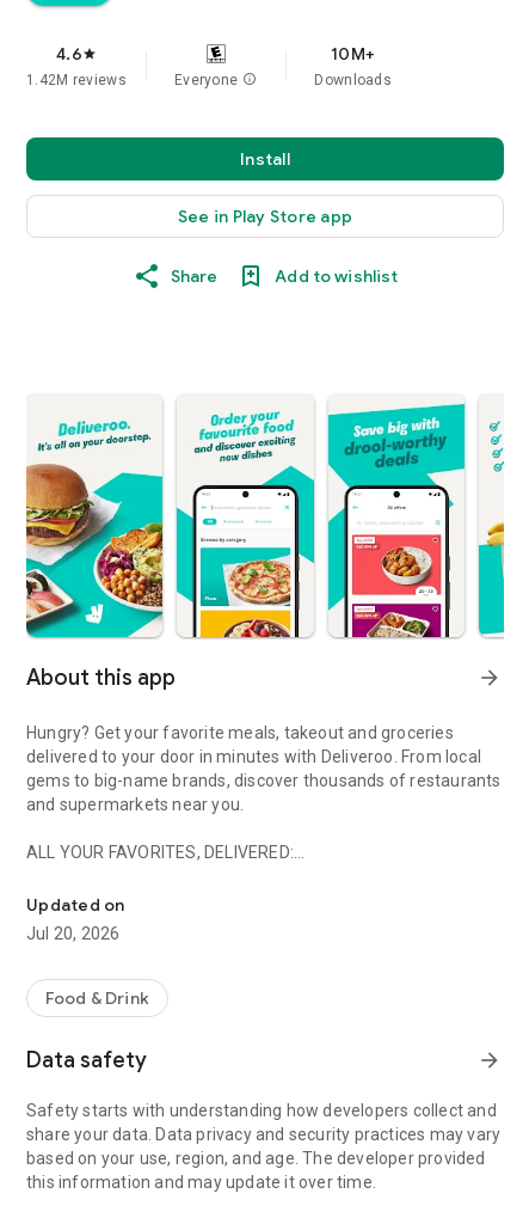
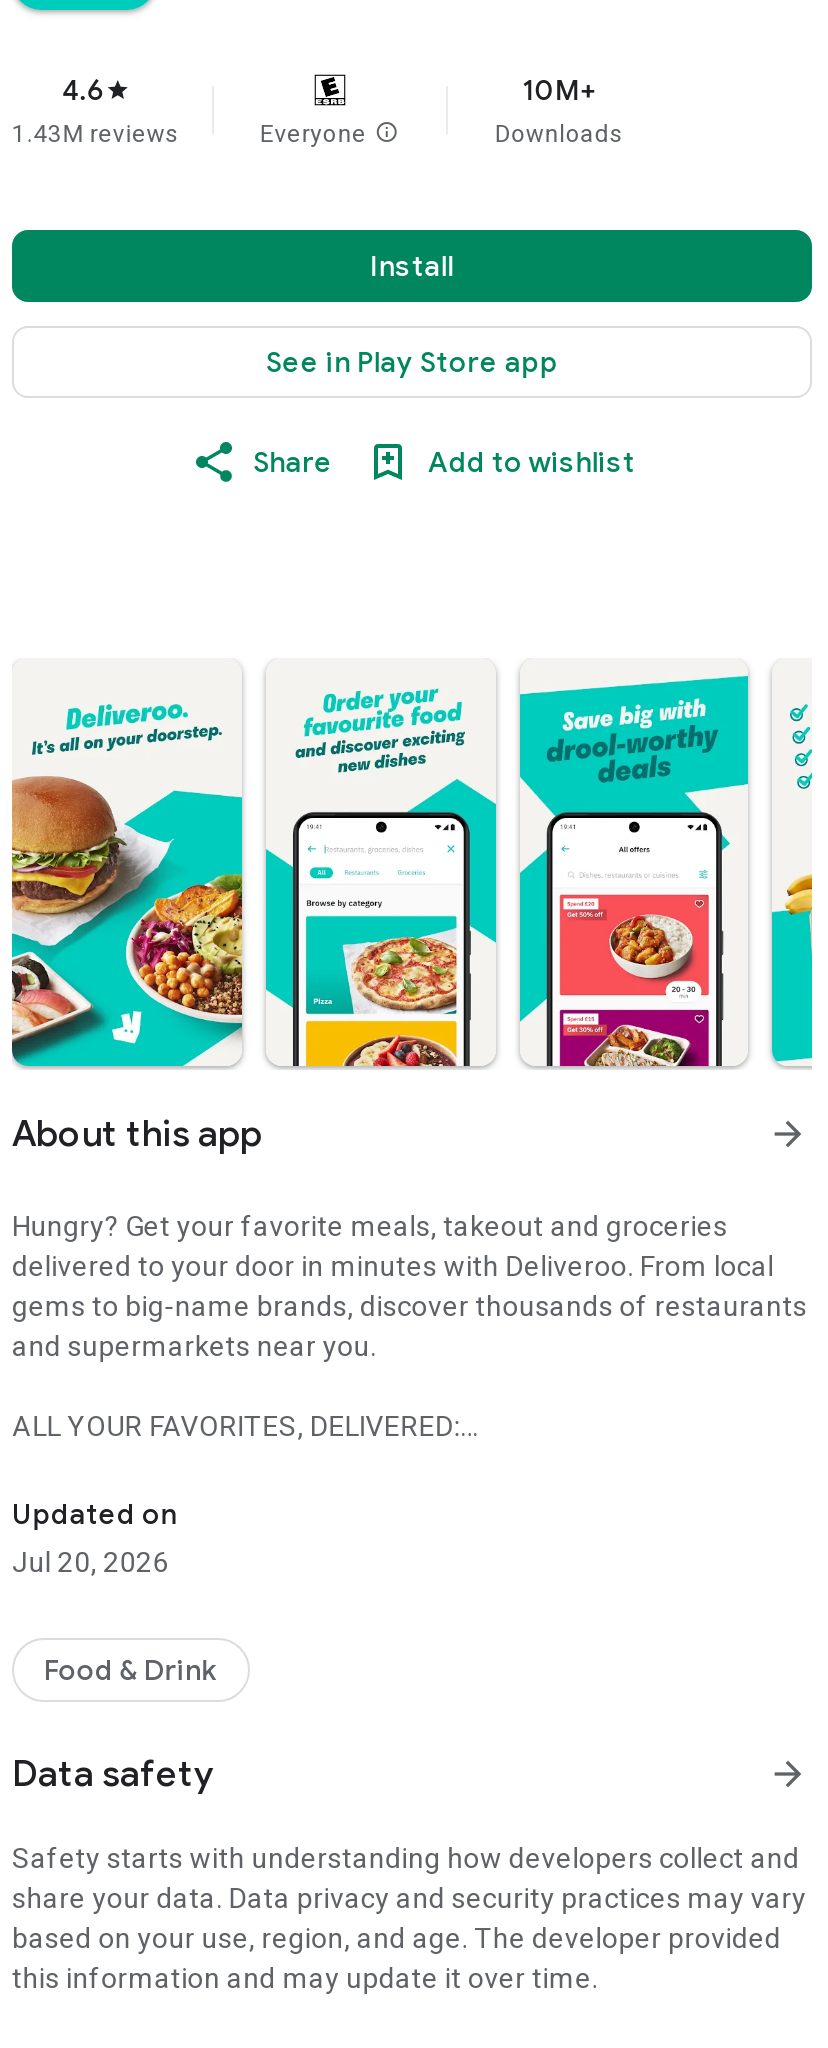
- 1.42M reviews
+ 1.43M reviews
